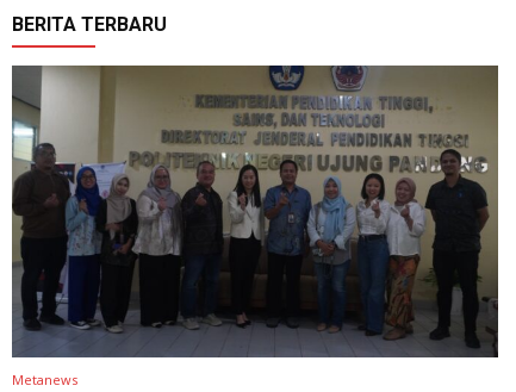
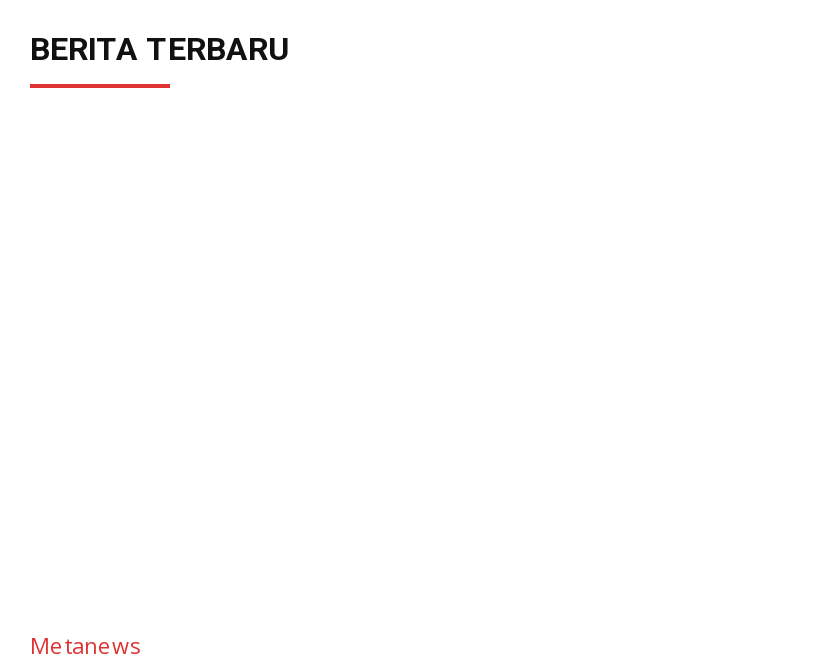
- [image]
